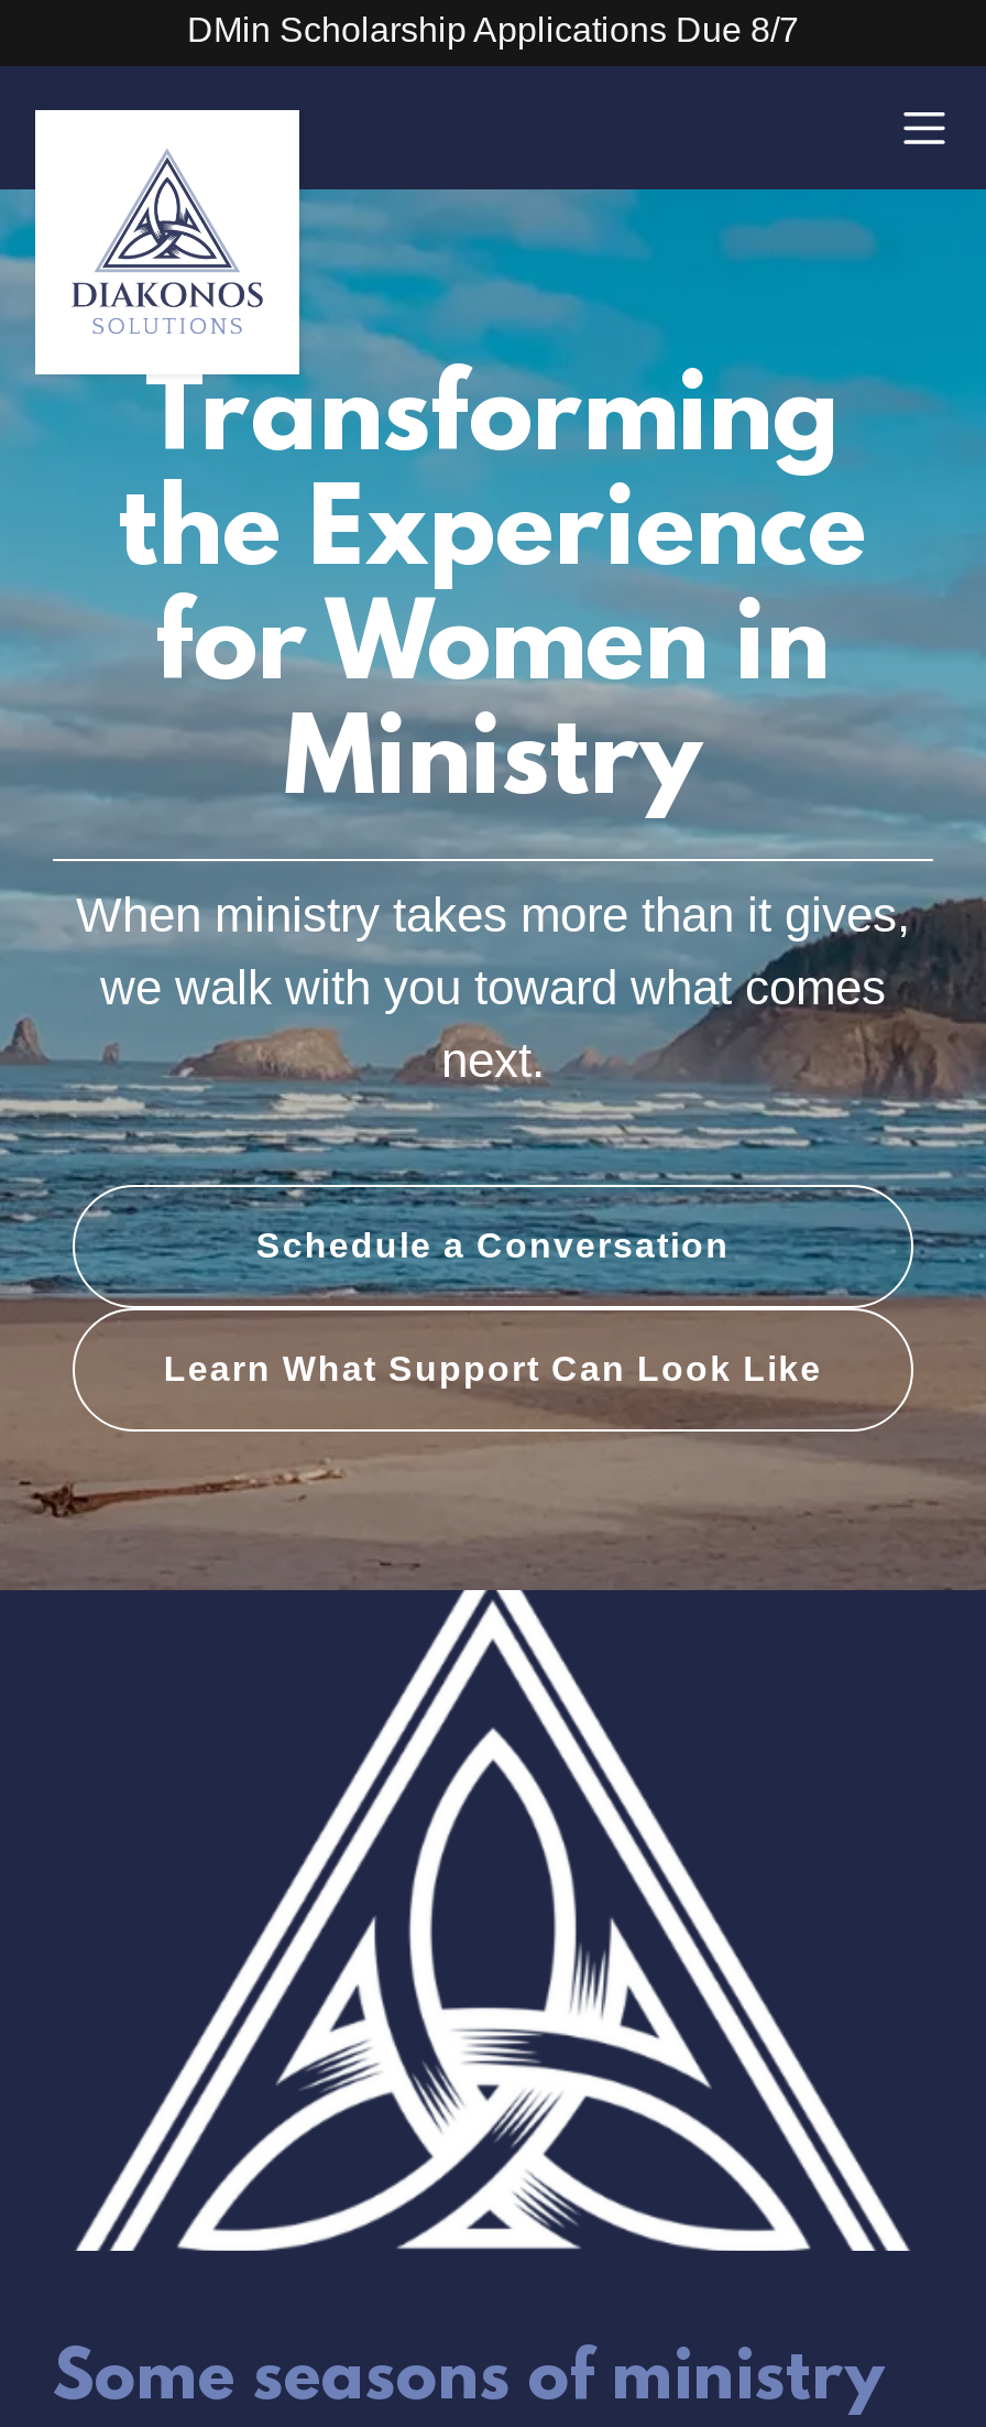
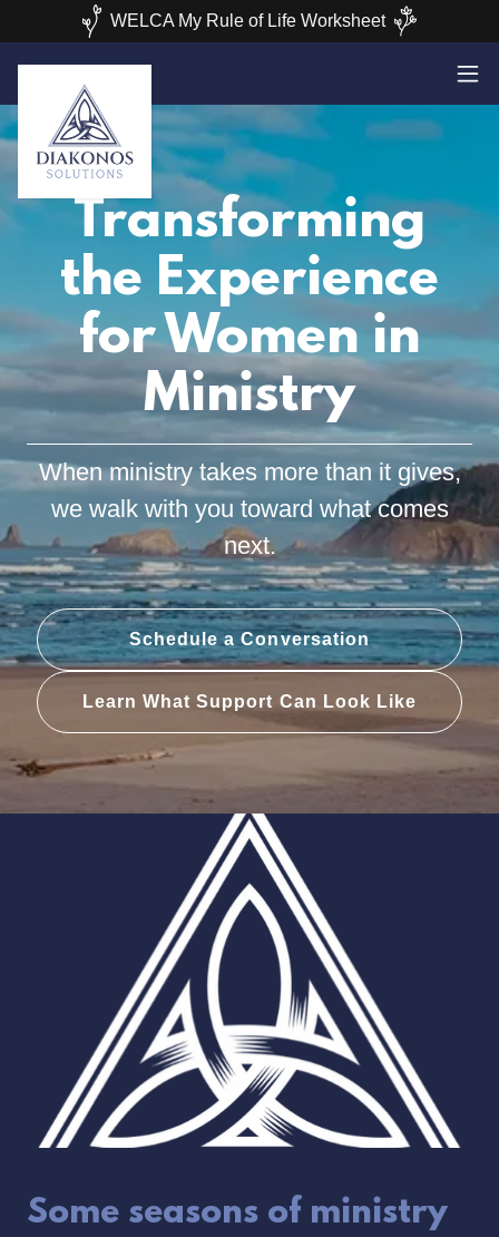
- DMin Scholarship Applications Due 8/7
+ WELCA My Rule of Life Worksheet
